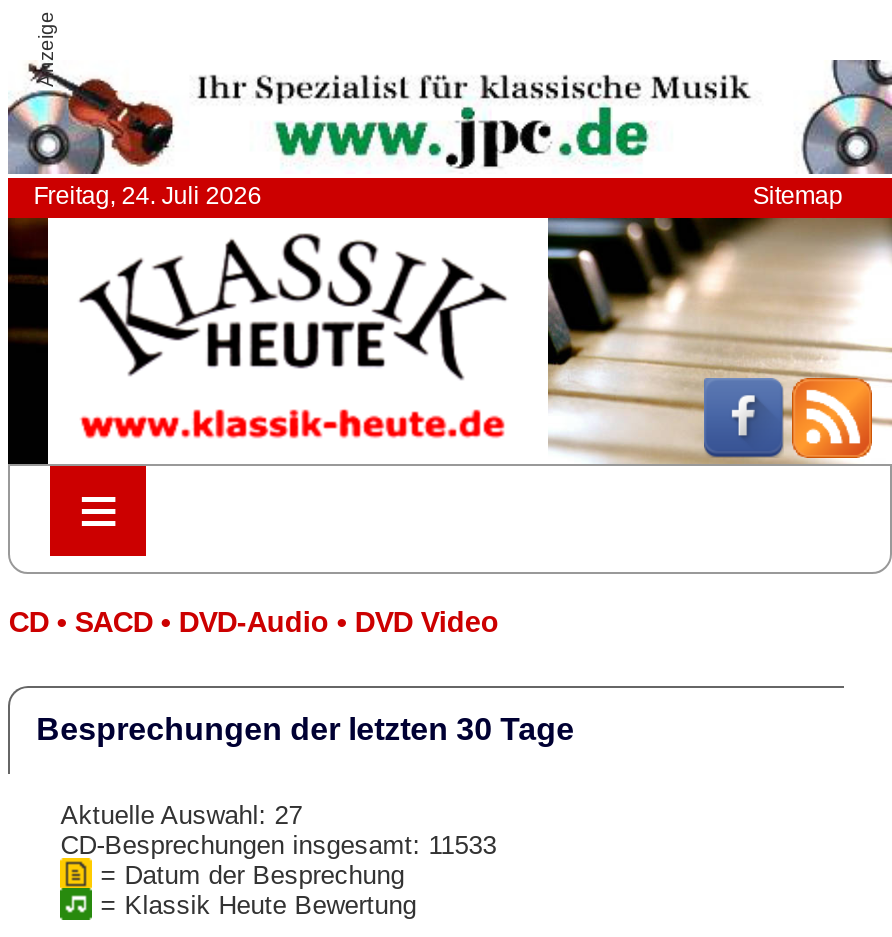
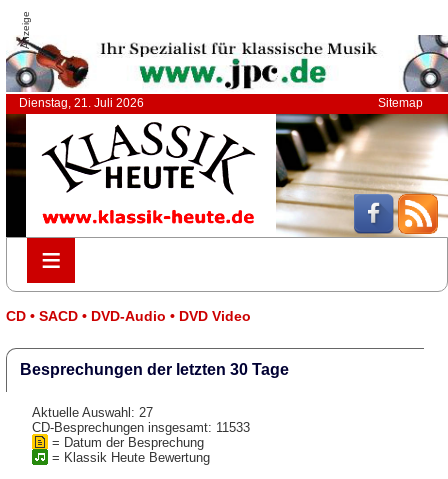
- Freitag, 24. Juli 2026
+ Dienstag, 21. Juli 2026
